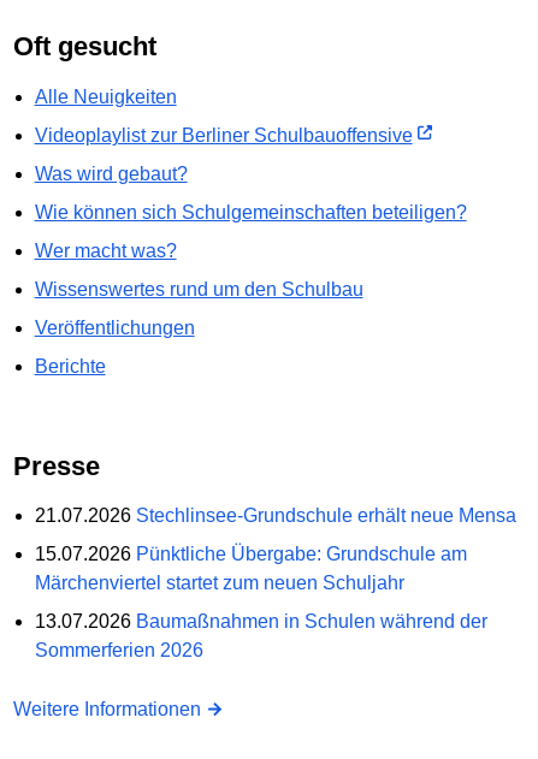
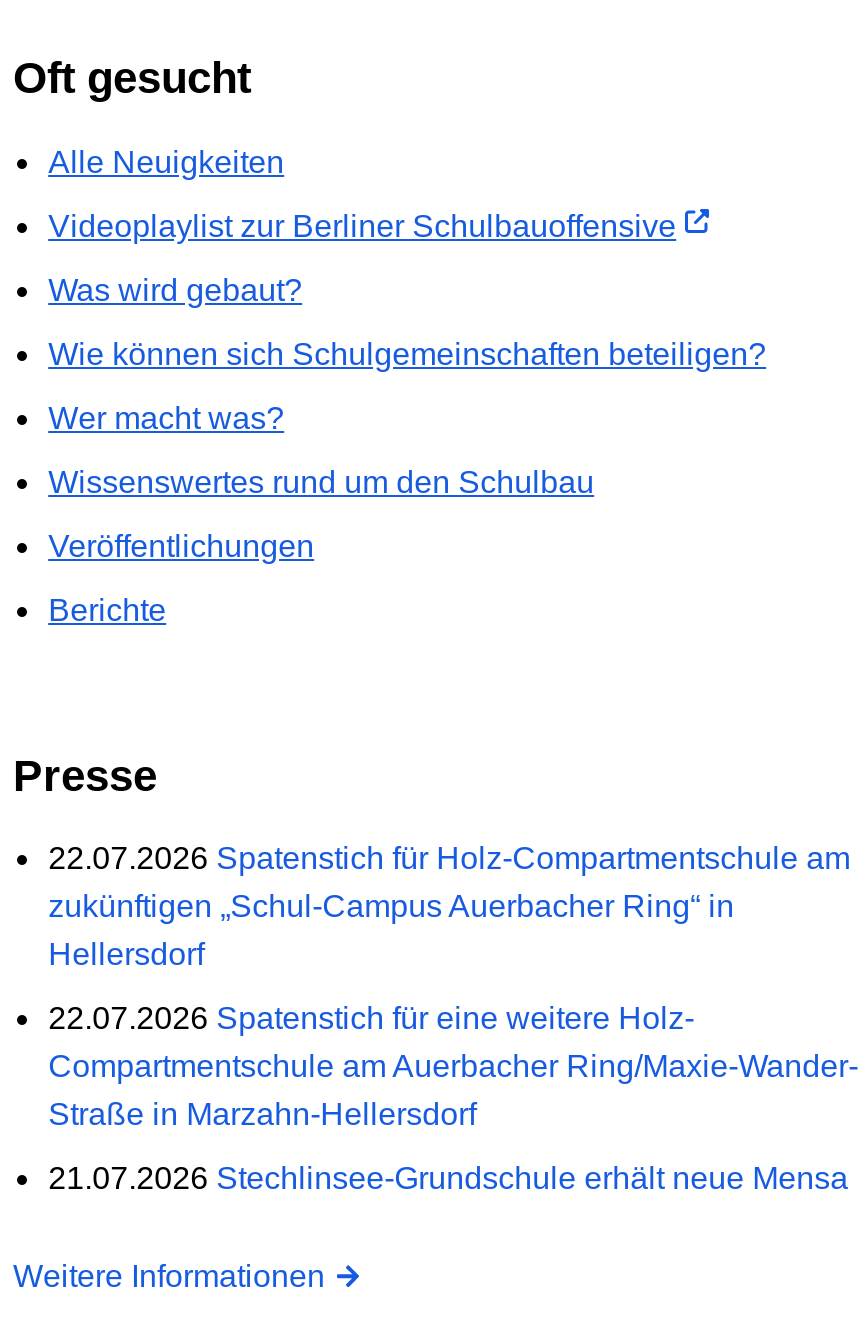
+ 22.07.2026 Spatenstich für Holz-Compartmentschule am
+ zukünftigen „Schul-Campus Auerbacher Ring“ in
+ Hellersdorf
+ 22.07.2026 Spatenstich für eine weitere Holz-
+ Compartmentschule am Auerbacher Ring/Maxie-Wander-
+ Straße in Marzahn-Hellersdorf

moved down: 21.07.2026 Stechlinsee-Grundschule erhält neue Mensa

- 15.07.2026 Pünktliche Übergabe: Grundschule am
- Märchenviertel startet zum neuen Schuljahr
- 13.07.2026 Baumaßnahmen in Schulen während der
- Sommerferien 2026
